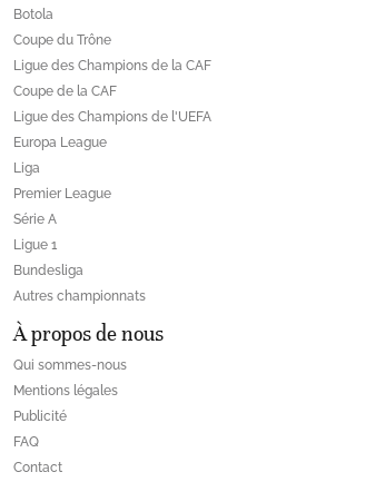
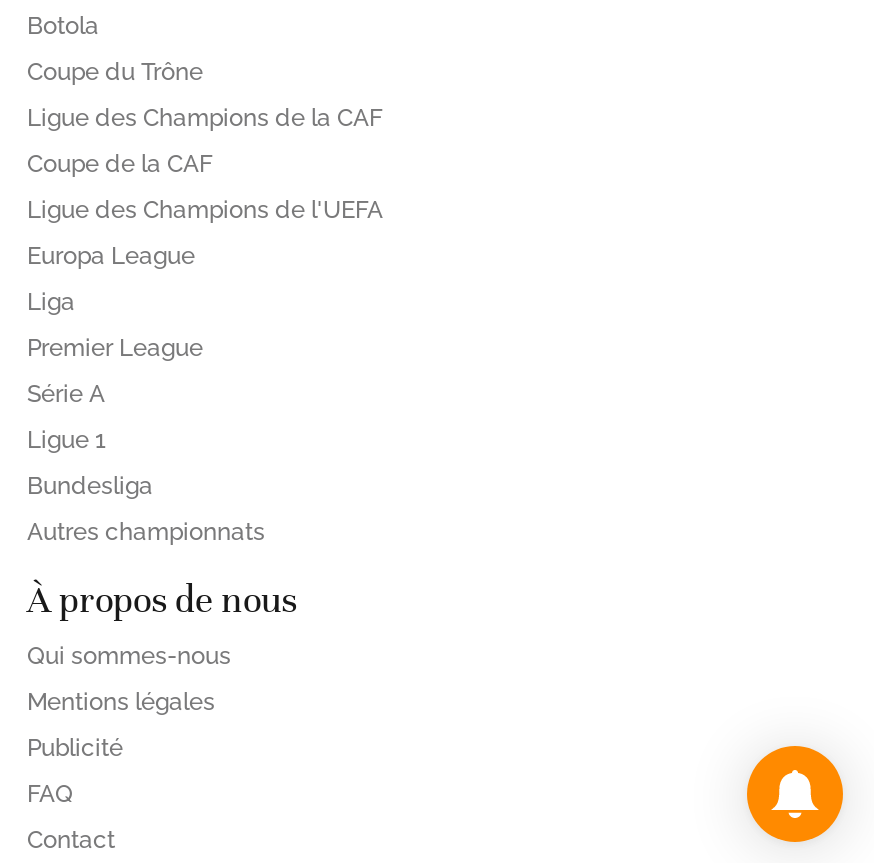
+ [image]
